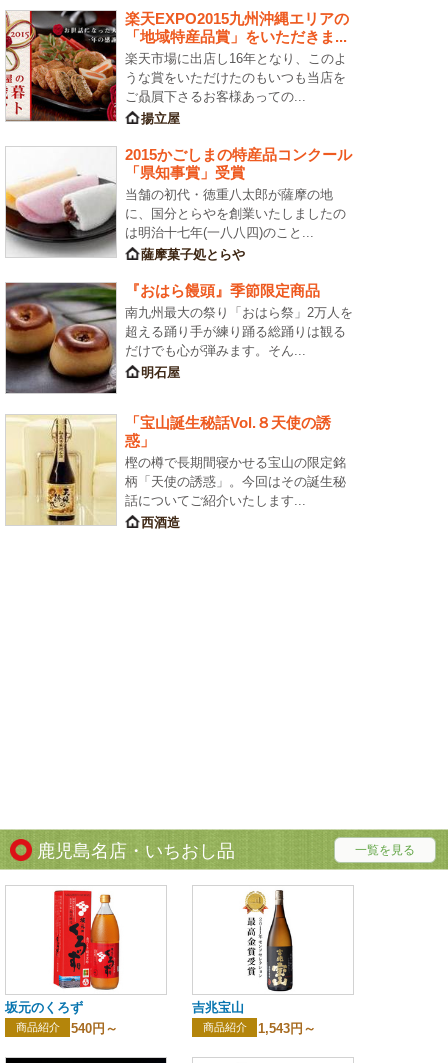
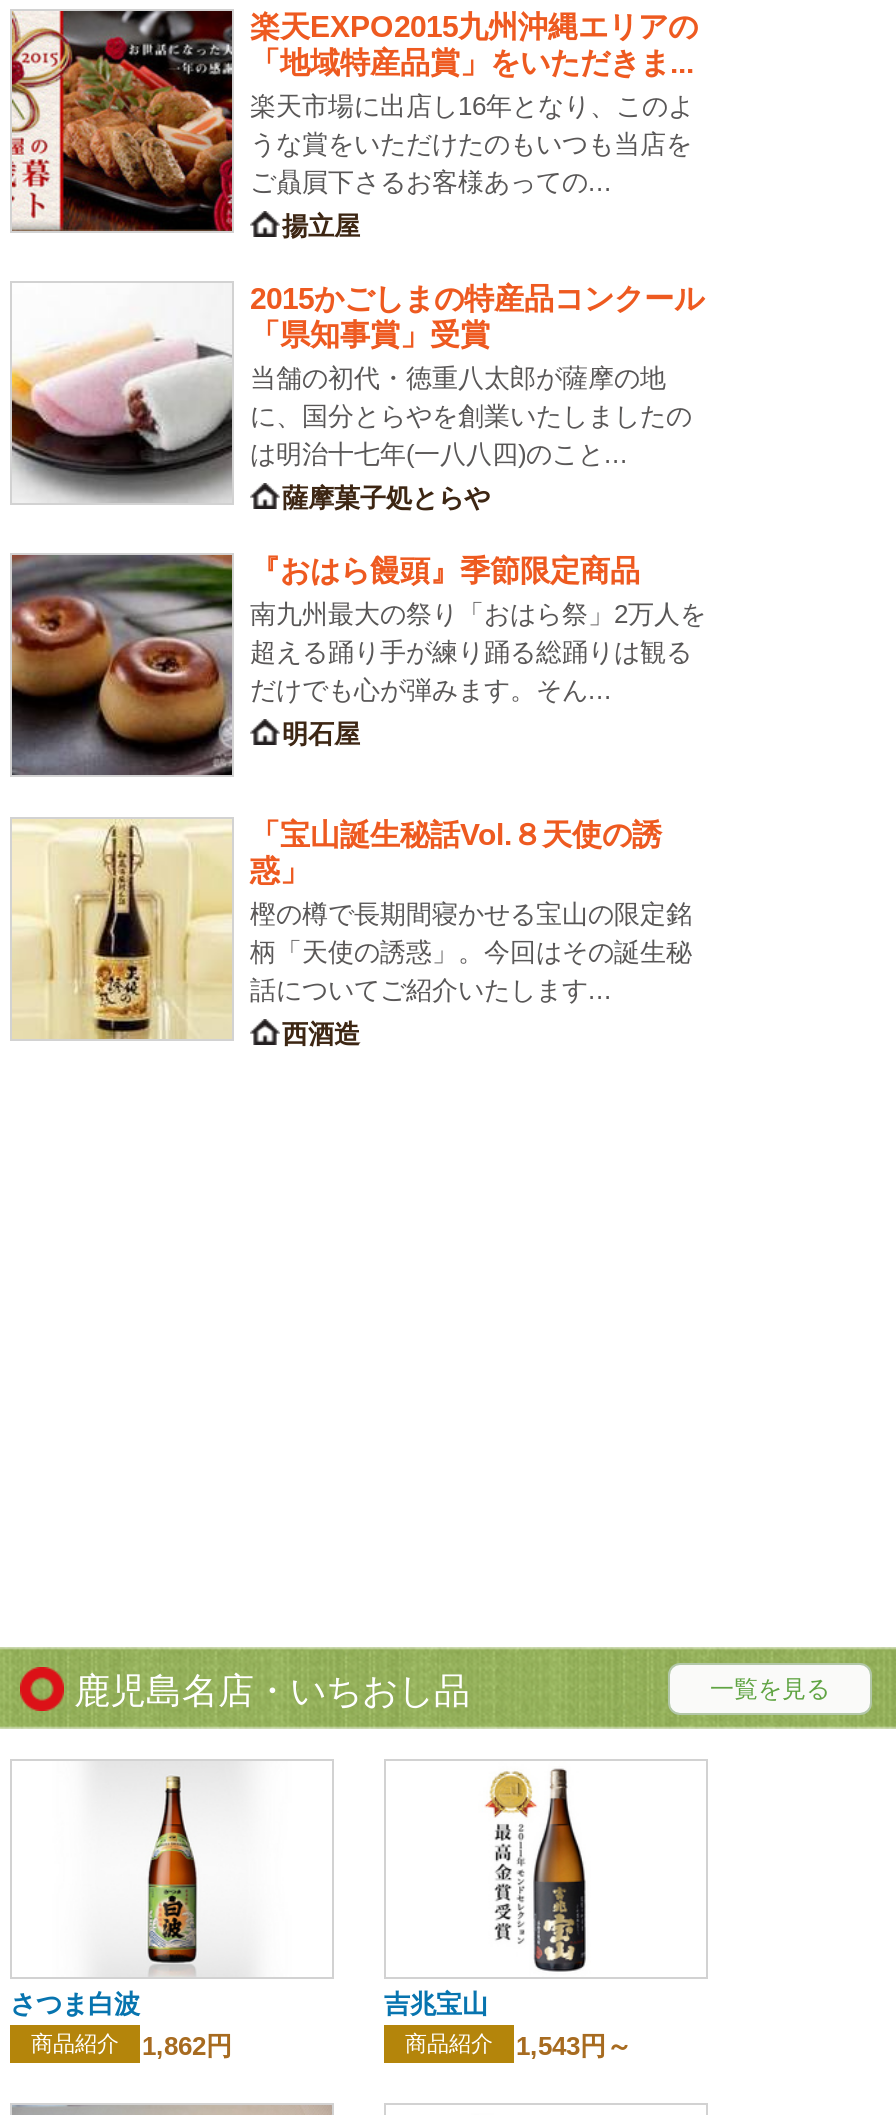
- [image]
- 坂元のくろず
+ [image]
+ さつま白波

- 商品紹介 540円～
+ 商品紹介 1,862円
